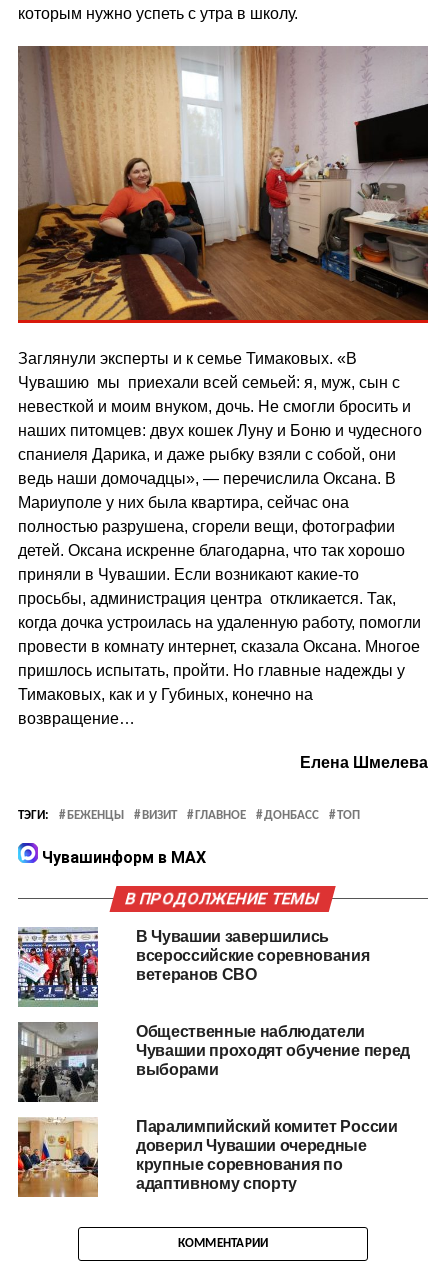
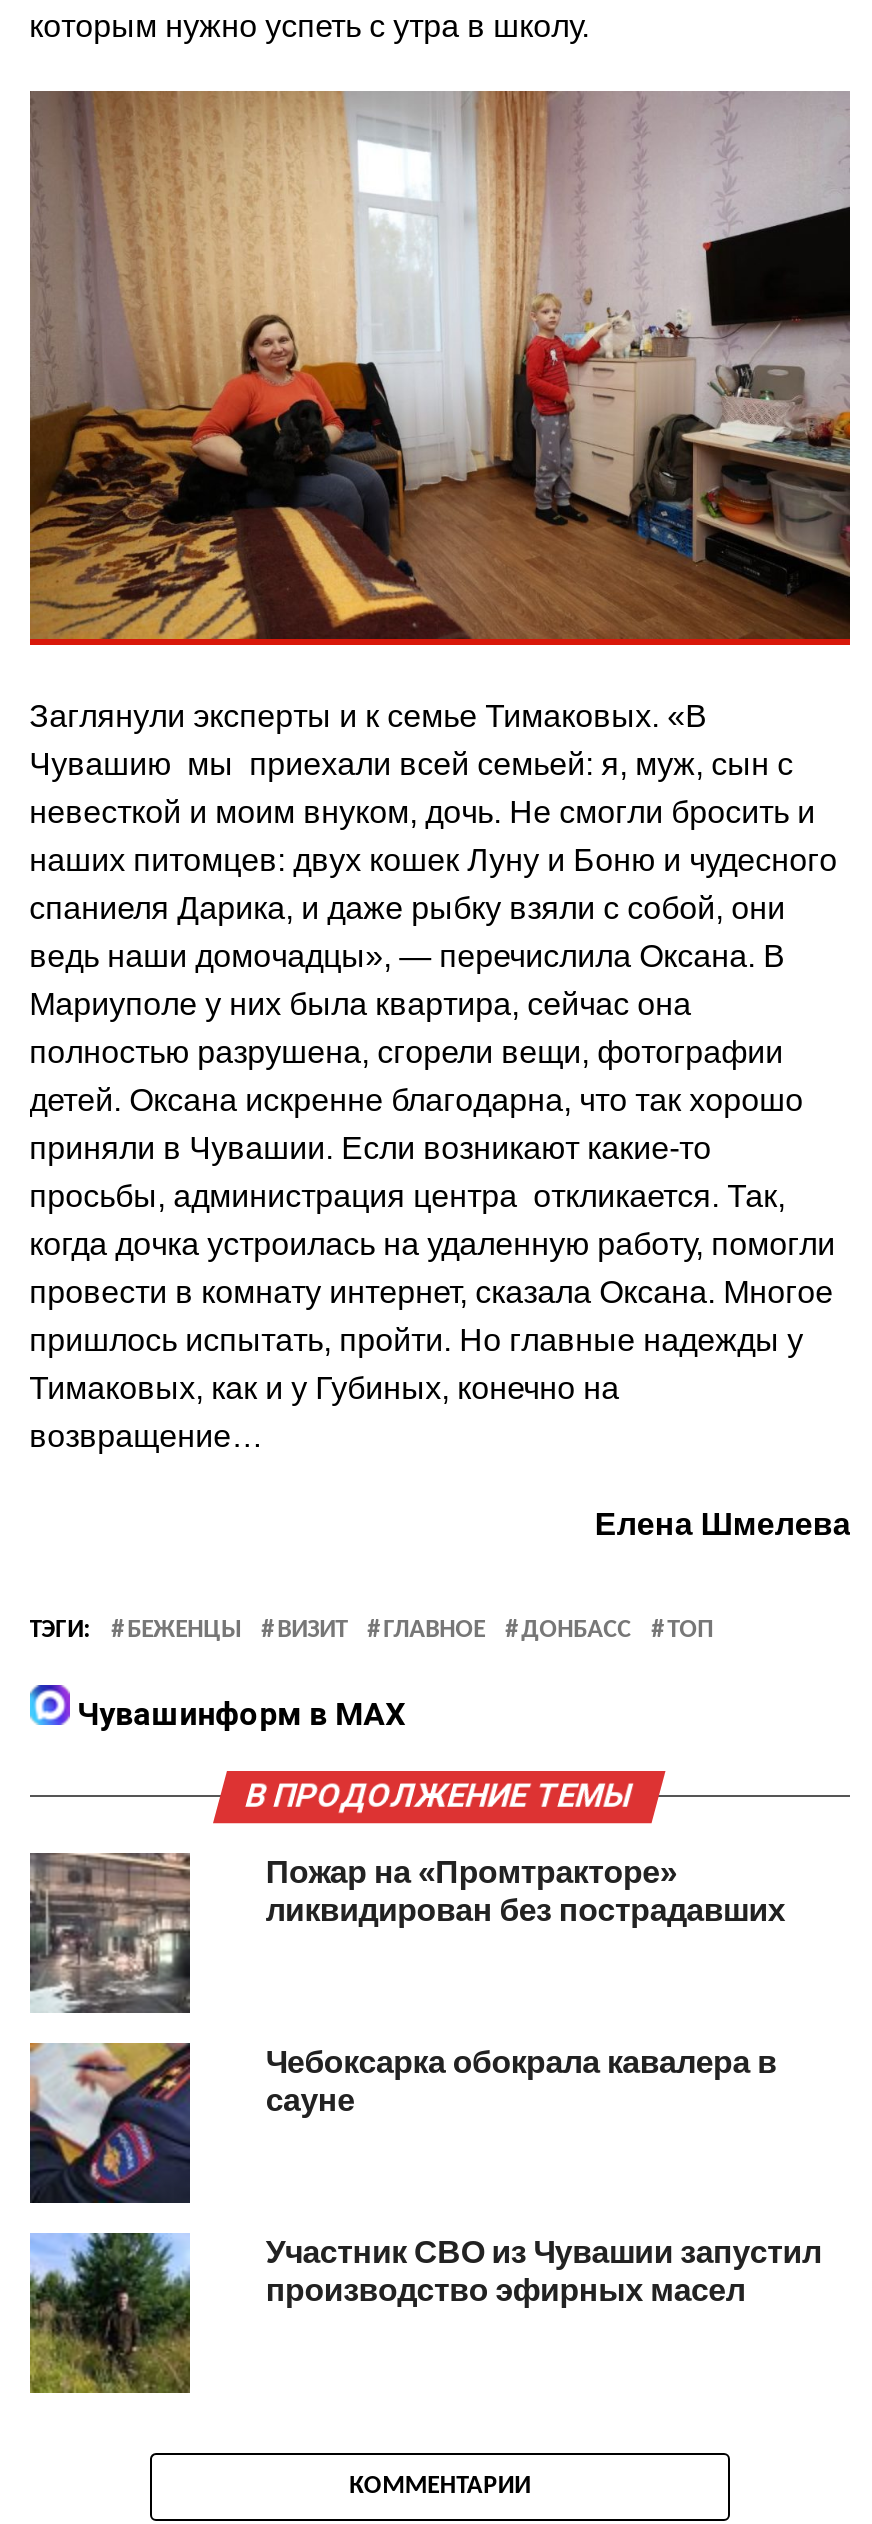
- [image]
- В Чувашии завершились
- всероссийские соревнования
- ветеранов СВО
+ [image]
+ Пожар на «Промтракторе»
+ ликвидирован без пострадавших

- [image]
- Общественные наблюдатели
- Чувашии проходят обучение перед
- выборами
+ [image]
+ Чебоксарка обокрала кавалера в
+ сауне

- [image]
- Паралимпийский комитет России
- доверил Чувашии очередные
- крупные соревнования по
- адаптивному спорту
+ [image]
+ Участник СВО из Чувашии запустил
+ производство эфирных масел
